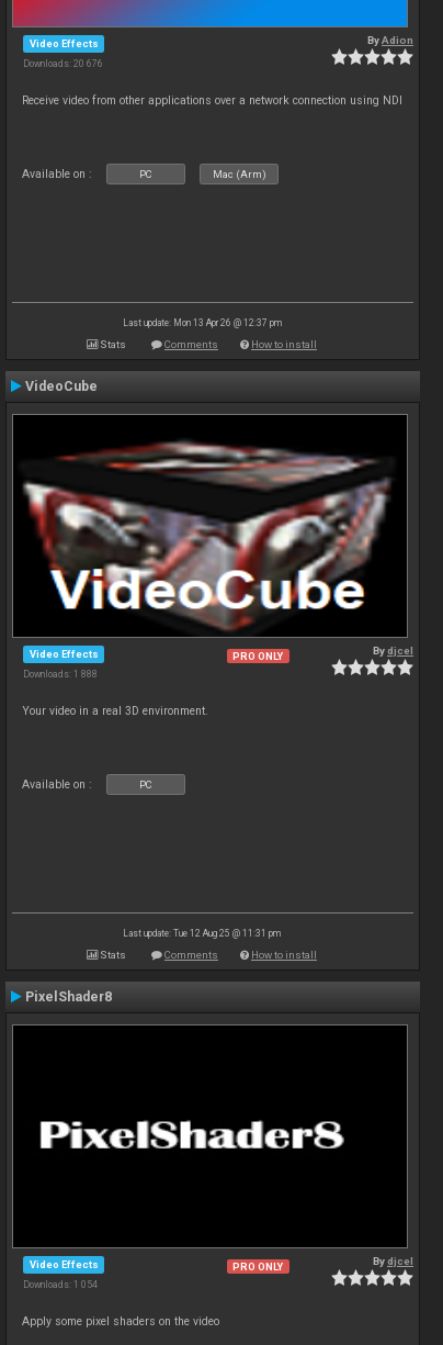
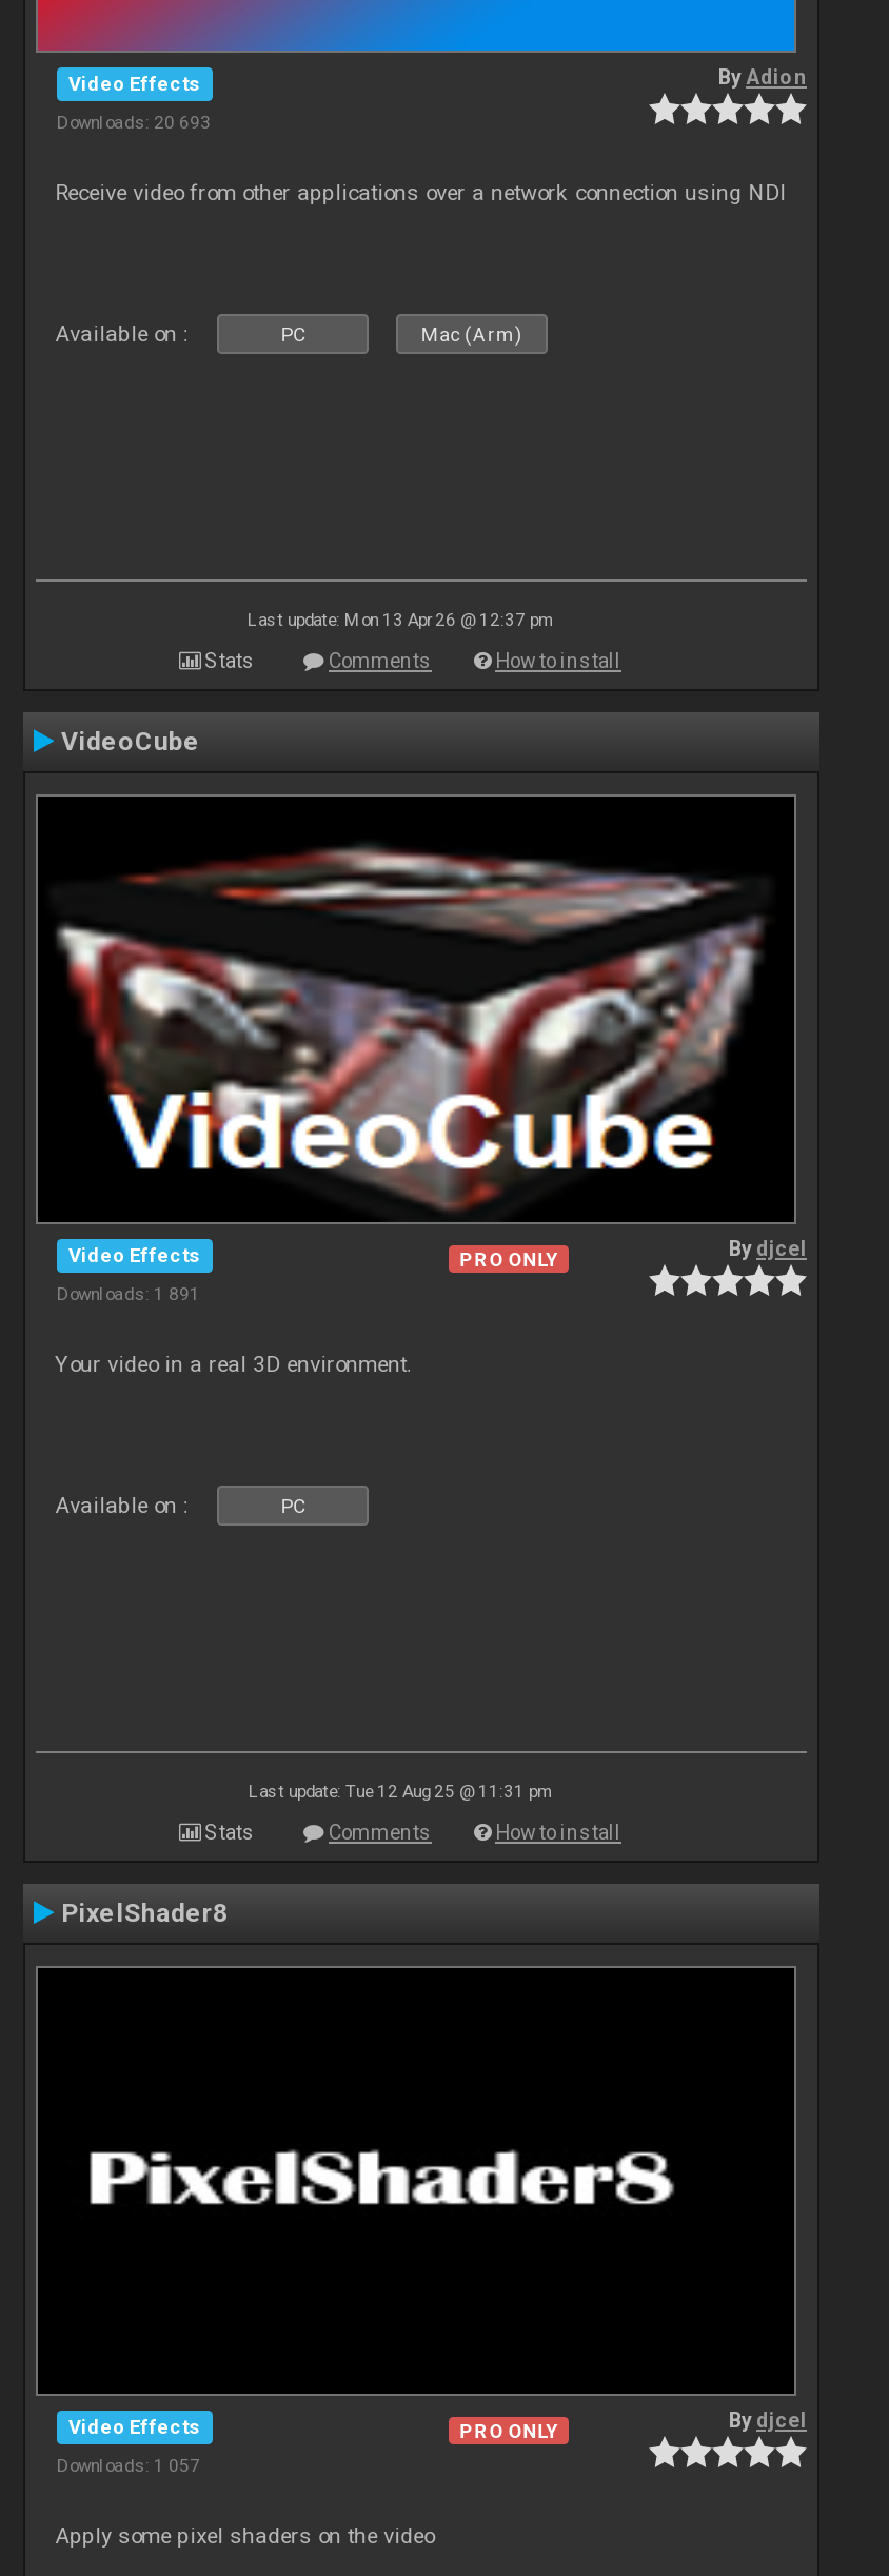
- Downloads: 20 676
+ Downloads: 20 693

- Downloads: 1 888
+ Downloads: 1 891

- Downloads: 1 054
+ Downloads: 1 057
